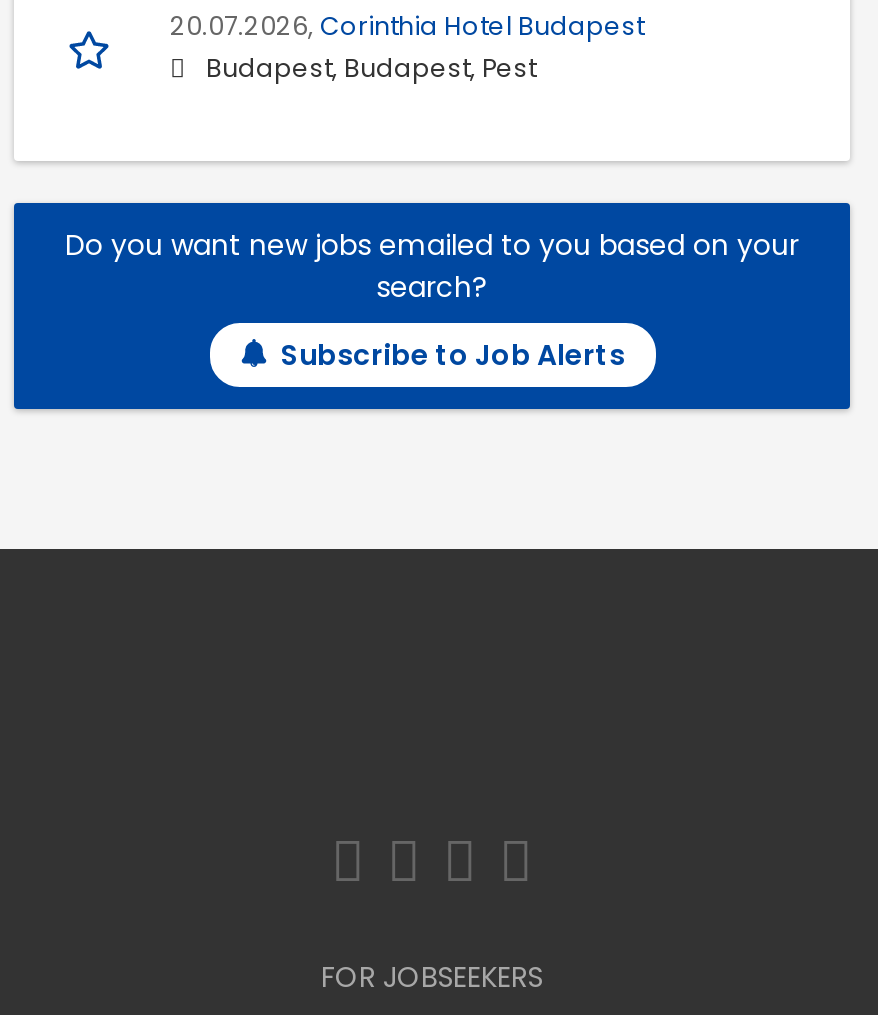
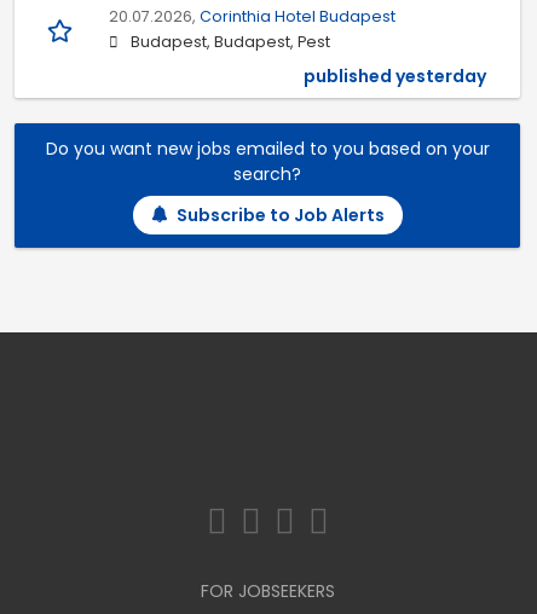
+ published yesterday
